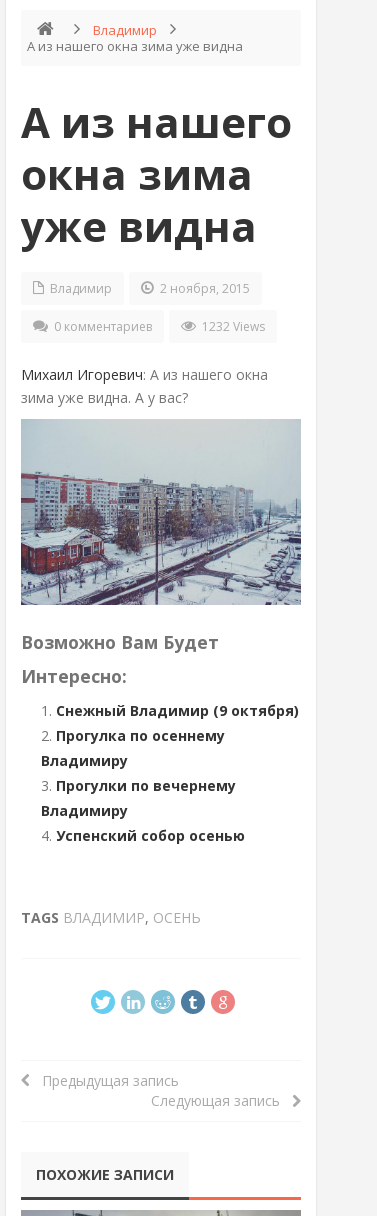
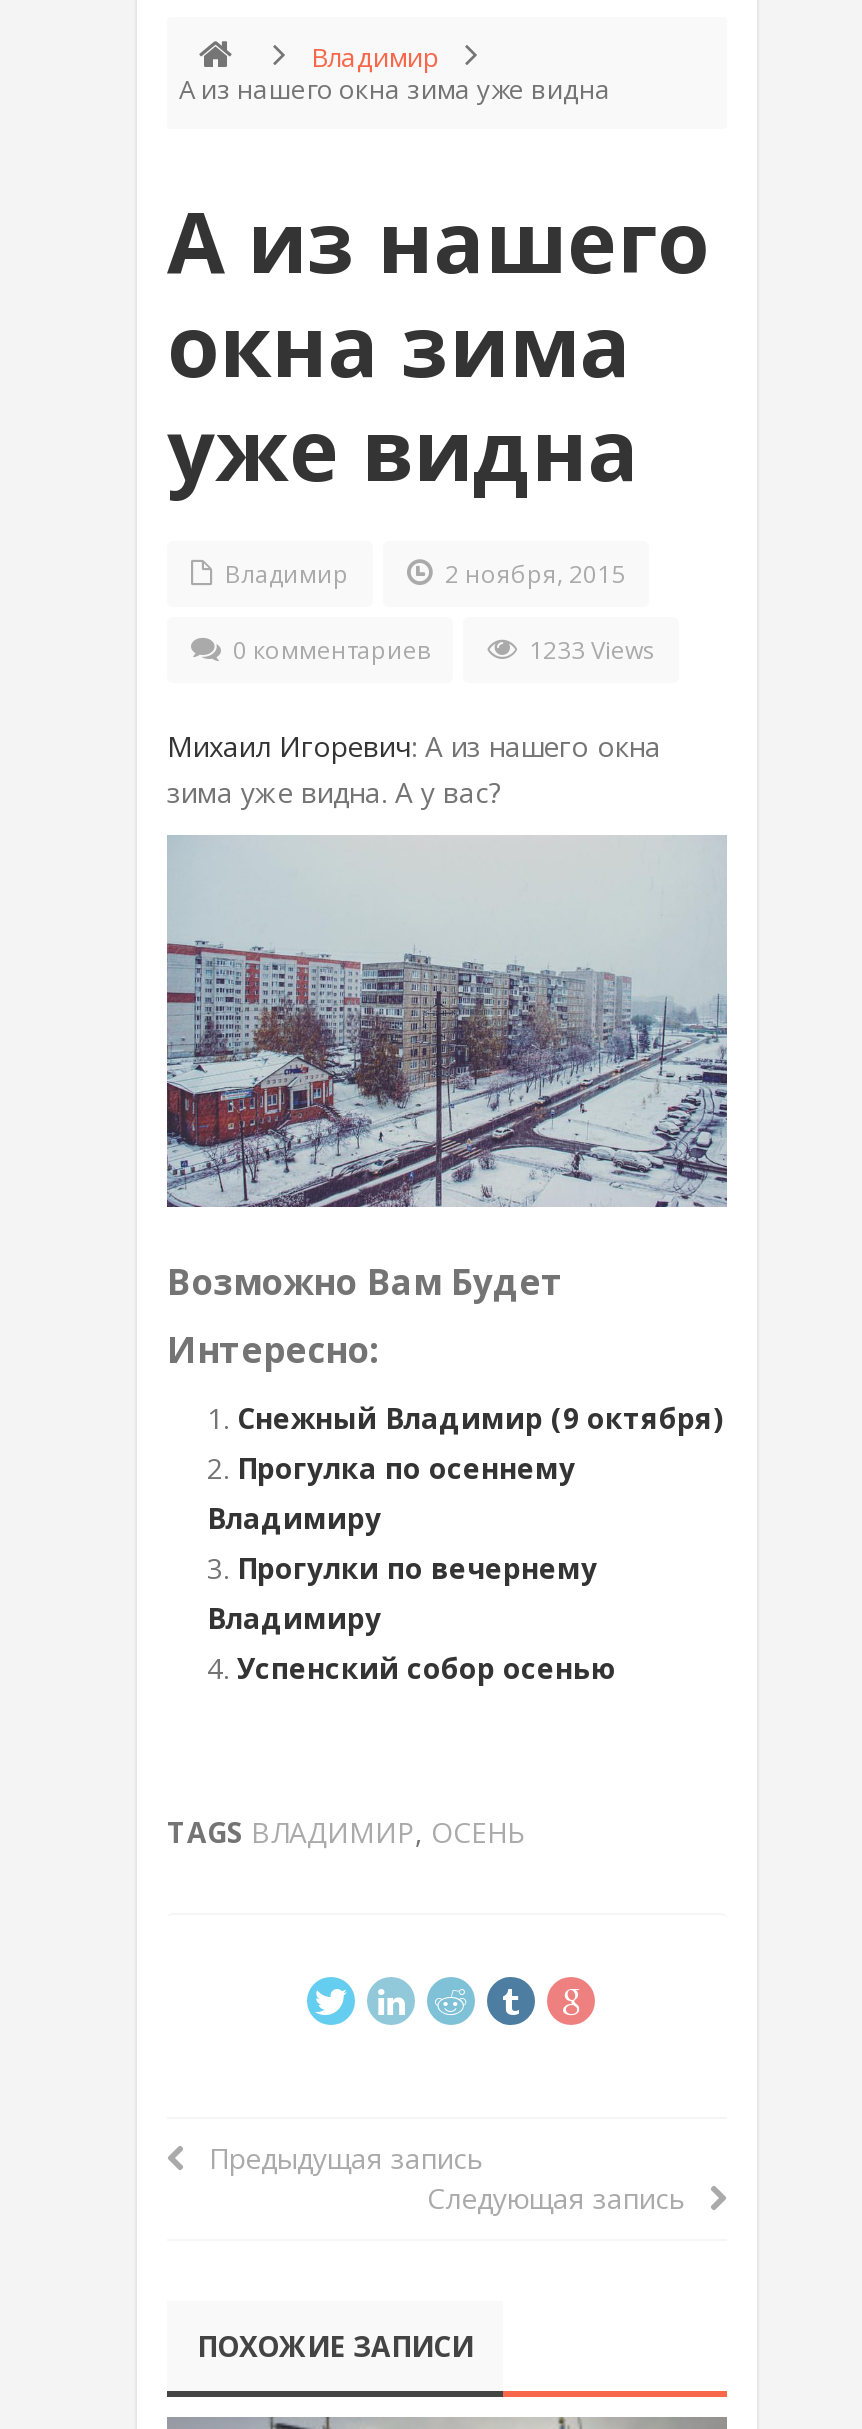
- 1232 Views
+ 1233 Views
